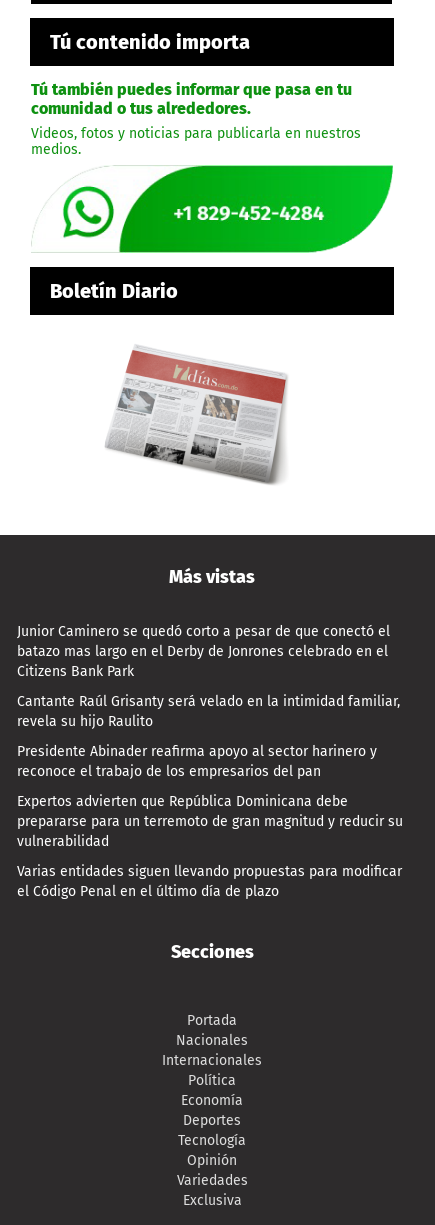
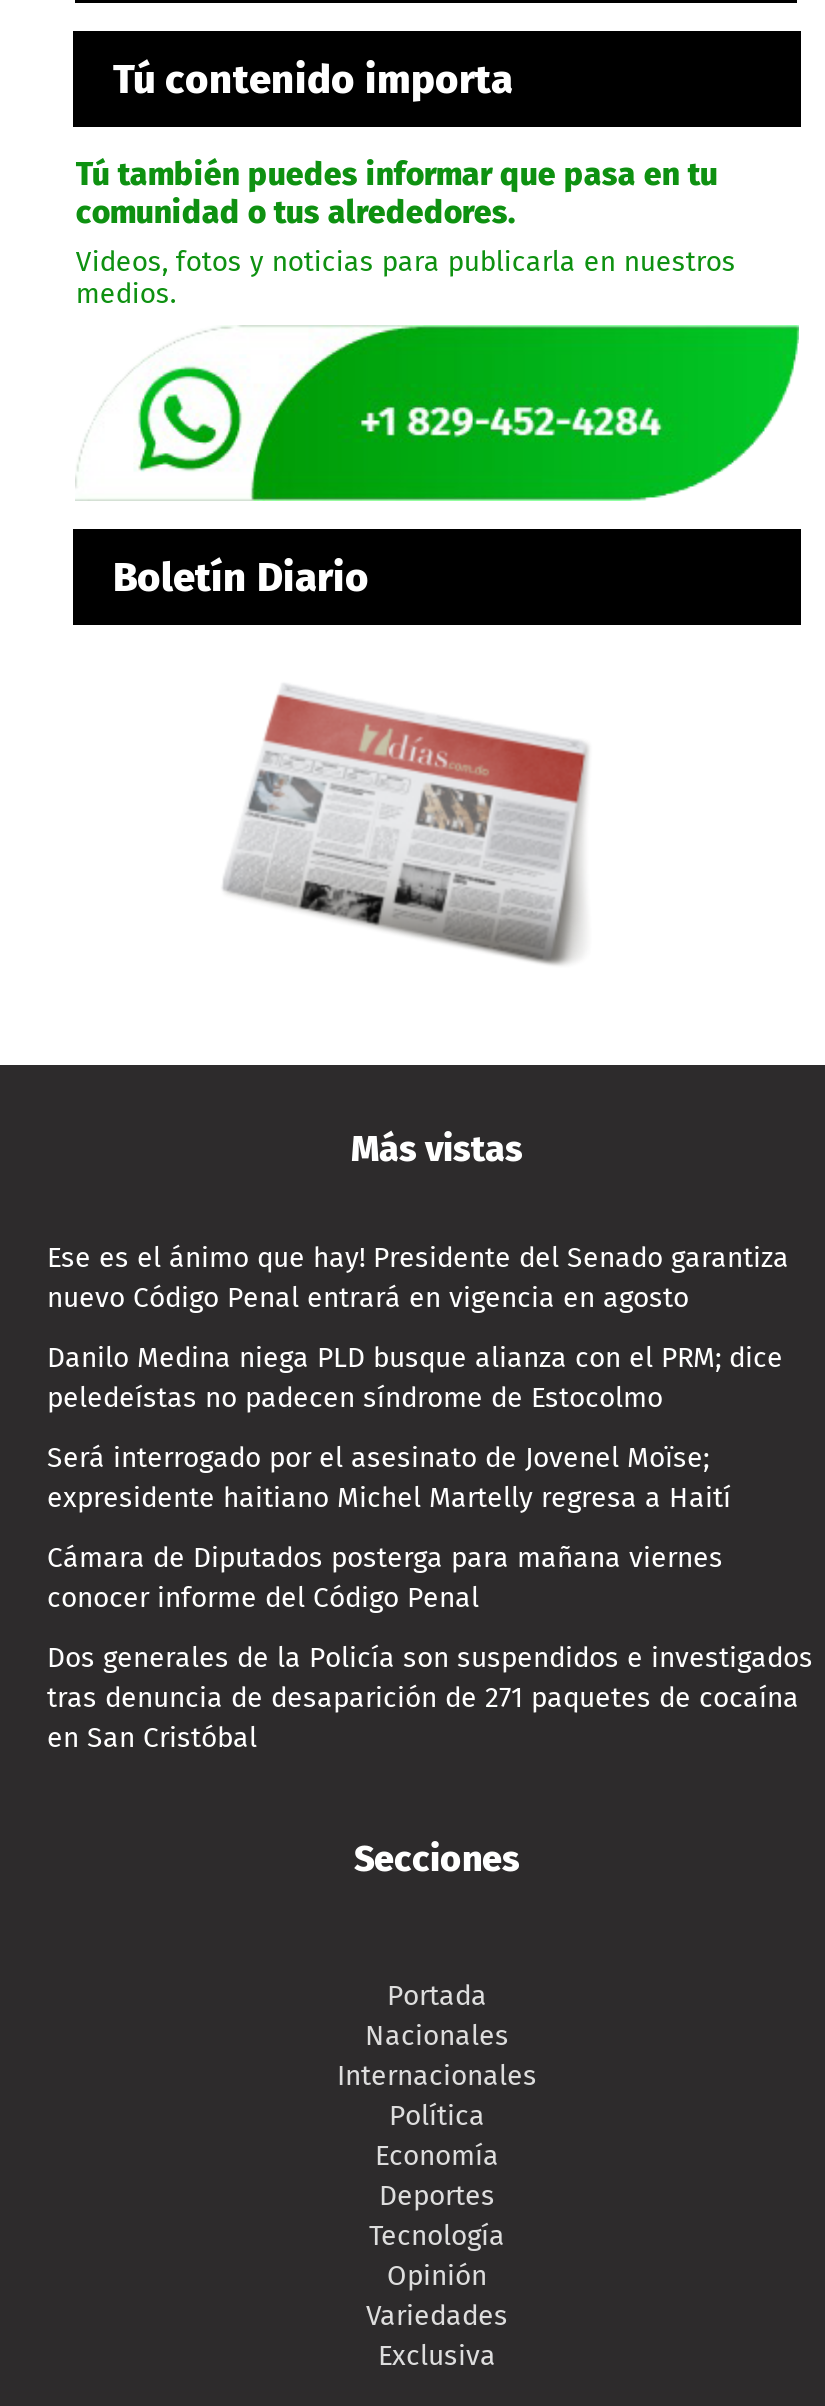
- Junior Caminero se quedó corto a pesar de que conectó el
- batazo mas largo en el Derby de Jonrones celebrado en el
- Citizens Bank Park
+ Ese es el ánimo que hay! Presidente del Senado garantiza
+ nuevo Código Penal entrará en vigencia en agosto

- Cantante Raúl Grisanty será velado en la intimidad familiar,
- revela su hijo Raulito
+ Danilo Medina niega PLD busque alianza con el PRM; dice
+ peledeístas no padecen síndrome de Estocolmo

- Presidente Abinader reafirma apoyo al sector harinero y
- reconoce el trabajo de los empresarios del pan
+ Será interrogado por el asesinato de Jovenel Moïse;
+ expresidente haitiano Michel Martelly regresa a Haití

- Expertos advierten que República Dominicana debe
- prepararse para un terremoto de gran magnitud y reducir su
- vulnerabilidad
+ Cámara de Diputados posterga para mañana viernes
+ conocer informe del Código Penal

- Varias entidades siguen llevando propuestas para modificar
- el Código Penal en el último día de plazo
+ Dos generales de la Policía son suspendidos e investigados
+ tras denuncia de desaparición de 271 paquetes de cocaína
+ en San Cristóbal
